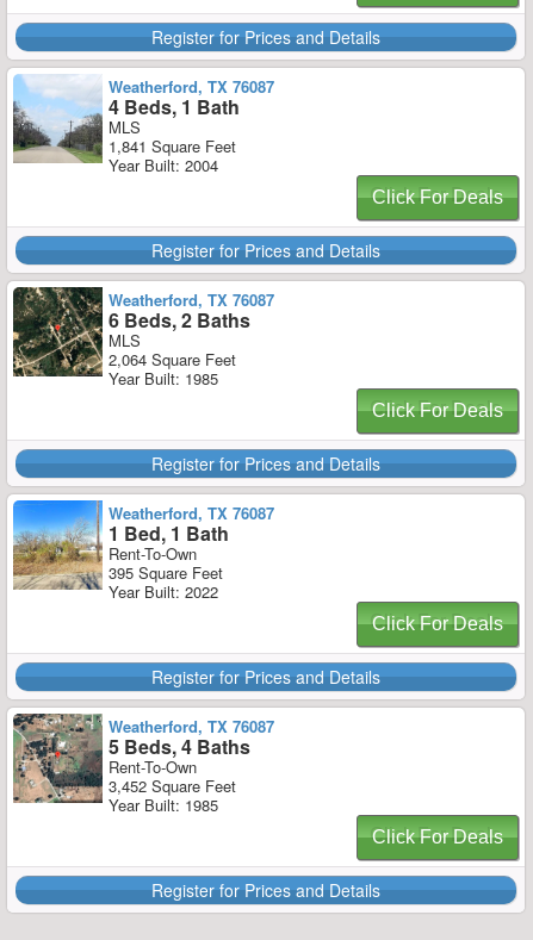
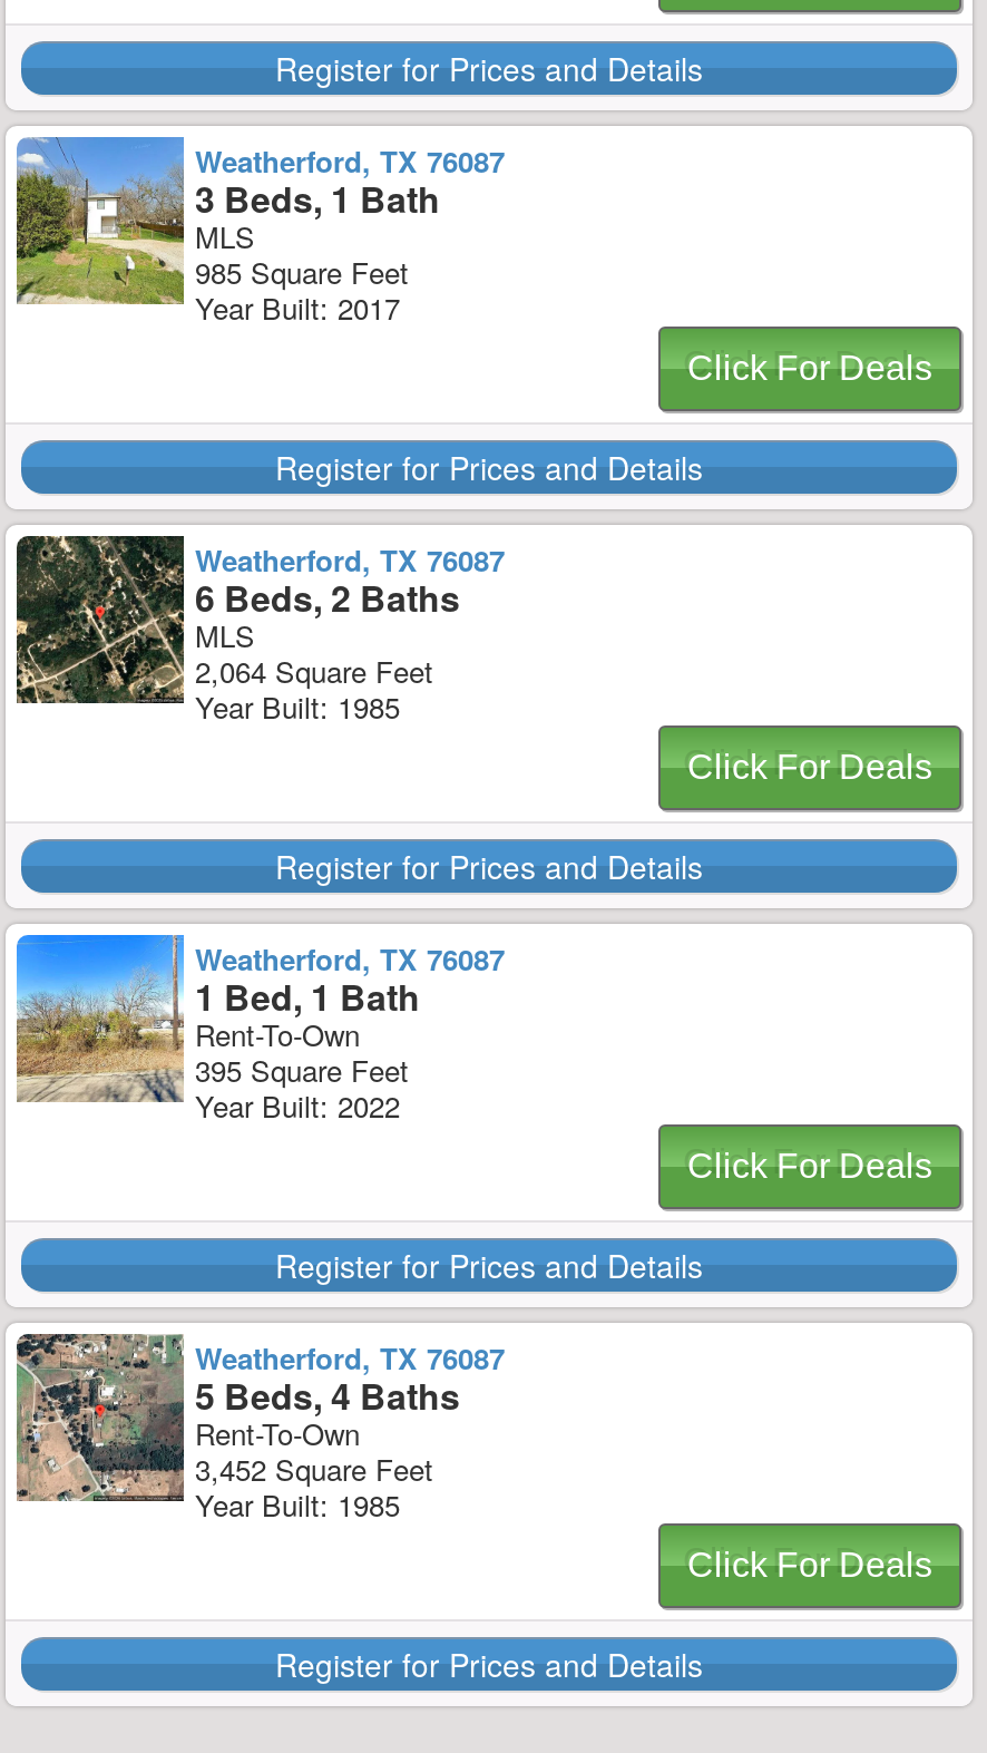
- [image]
- 4 Beds, 1 Bath
+ [image]
+ 3 Beds, 1 Bath

- 1,841 Square Feet
+ 985 Square Feet

- Year Built: 2004
+ Year Built: 2017
